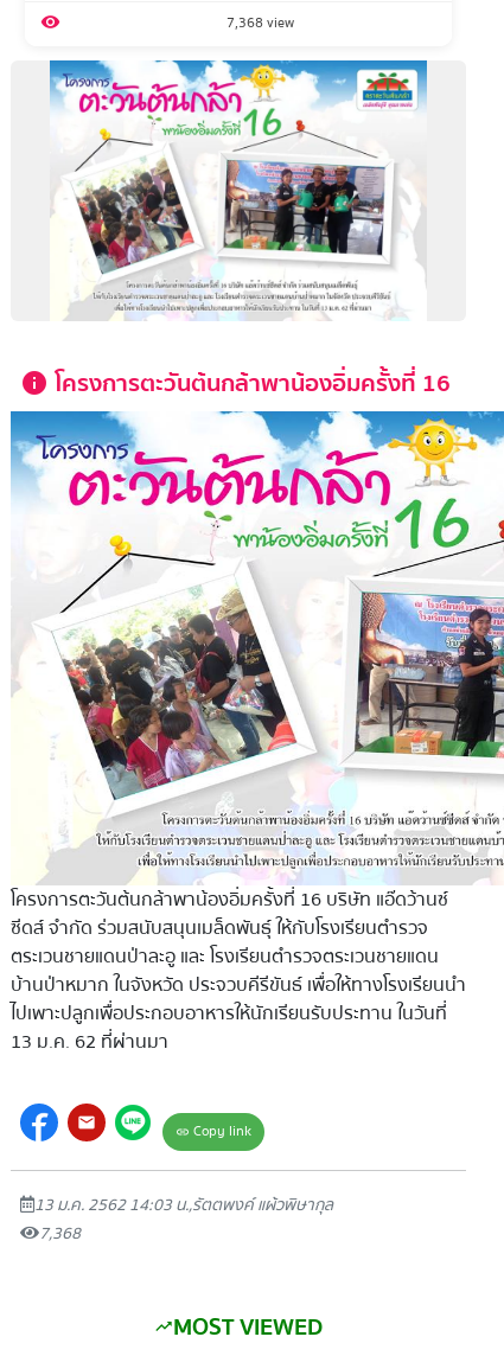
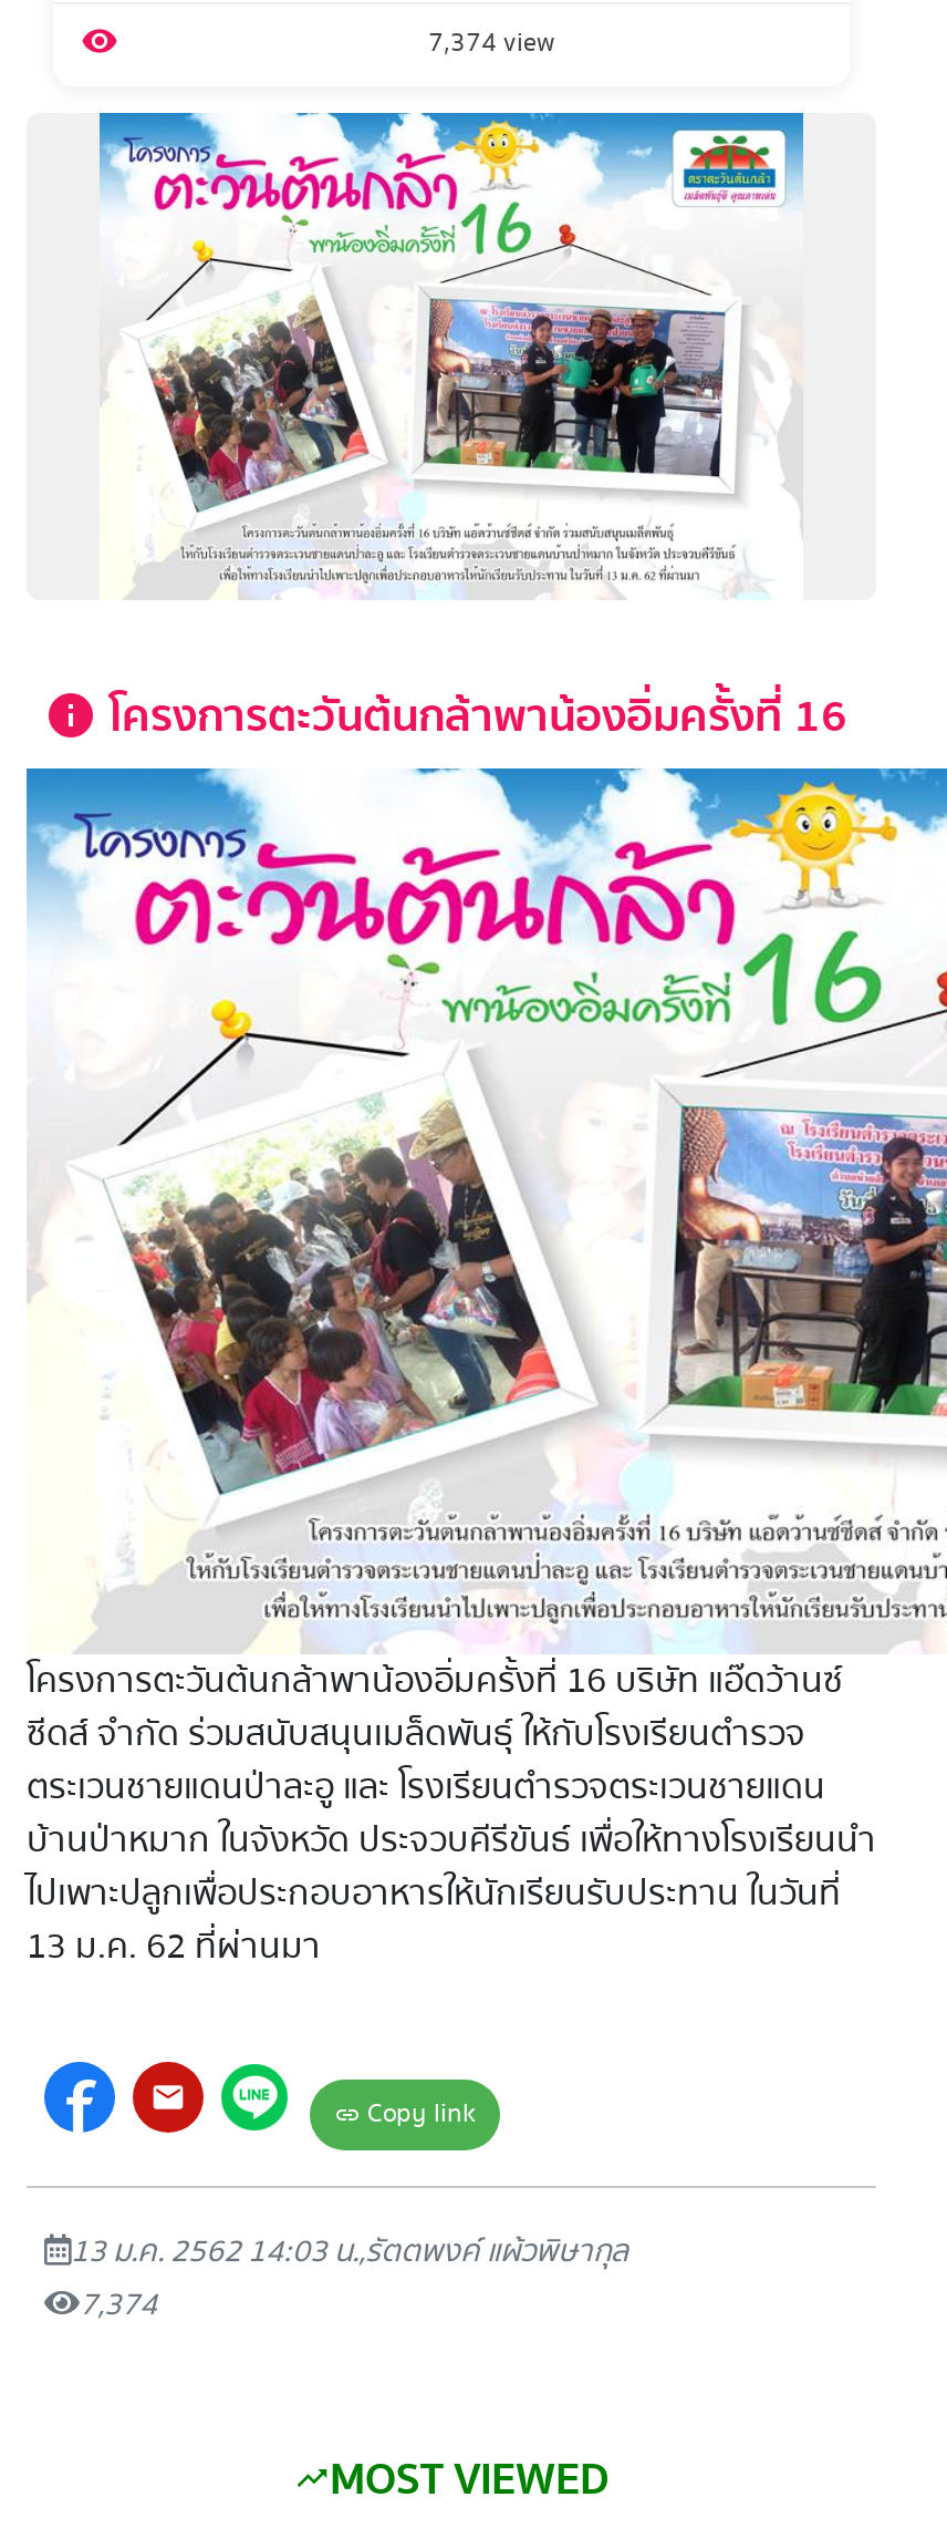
- 7,368 view
+ 7,374 view

- 7,368
+ 7,374
